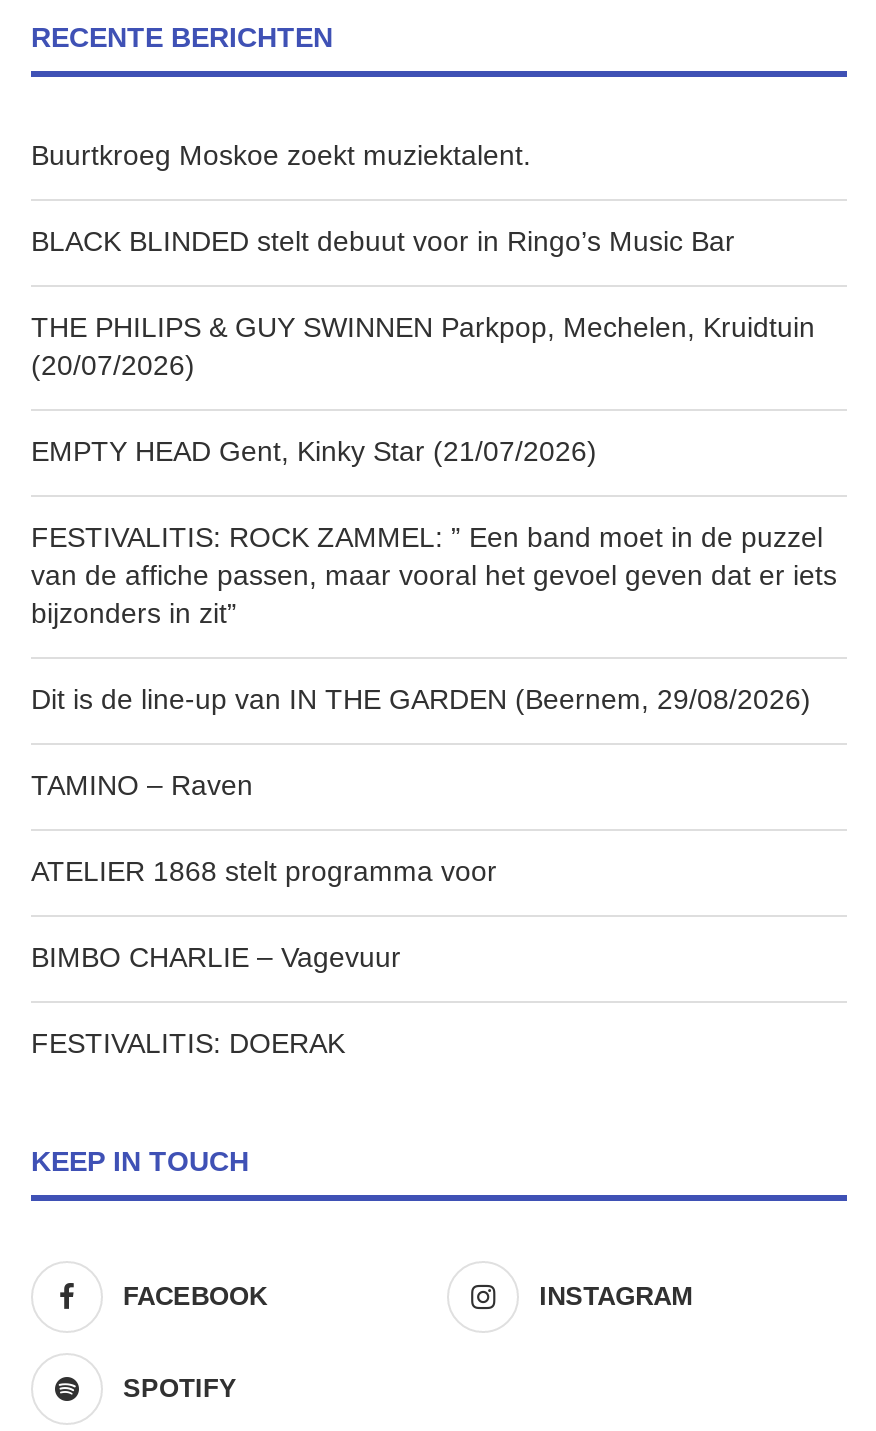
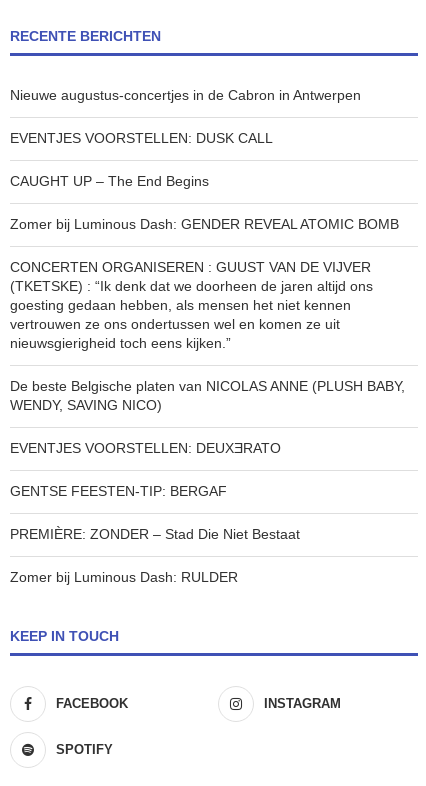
- Buurtkroeg Moskoe zoekt muziektalent.
+ Nieuwe augustus-concertjes in de Cabron in Antwerpen

- BLACK BLINDED stelt debuut voor in Ringo’s Music Bar
+ EVENTJES VOORSTELLEN: DUSK CALL

- THE PHILIPS & GUY SWINNEN Parkpop, Mechelen, Kruidtuin
- (20/07/2026)
+ CAUGHT UP – The End Begins

- EMPTY HEAD Gent, Kinky Star (21/07/2026)
+ Zomer bij Luminous Dash: GENDER REVEAL ATOMIC BOMB

- FESTIVALITIS: ROCK ZAMMEL: ” Een band moet in de puzzel
- van de affiche passen, maar vooral het gevoel geven dat er iets
- bijzonders in zit”
+ CONCERTEN ORGANISEREN : GUUST VAN DE VIJVER
+ (TKETSKE) : “Ik denk dat we doorheen de jaren altijd ons
+ goesting gedaan hebben, als mensen het niet kennen
+ vertrouwen ze ons ondertussen wel en komen ze uit
+ nieuwsgierigheid toch eens kijken.”

- Dit is de line-up van IN THE GARDEN (Beernem, 29/08/2026)
+ De beste Belgische platen van NICOLAS ANNE (PLUSH BABY,
+ WENDY, SAVING NICO)

- TAMINO – Raven
+ EVENTJES VOORSTELLEN: DEUXƎRATO

- ATELIER 1868 stelt programma voor
+ GENTSE FEESTEN-TIP: BERGAF

- BIMBO CHARLIE – Vagevuur
+ PREMIÈRE: ZONDER – Stad Die Niet Bestaat

- FESTIVALITIS: DOERAK
+ Zomer bij Luminous Dash: RULDER
